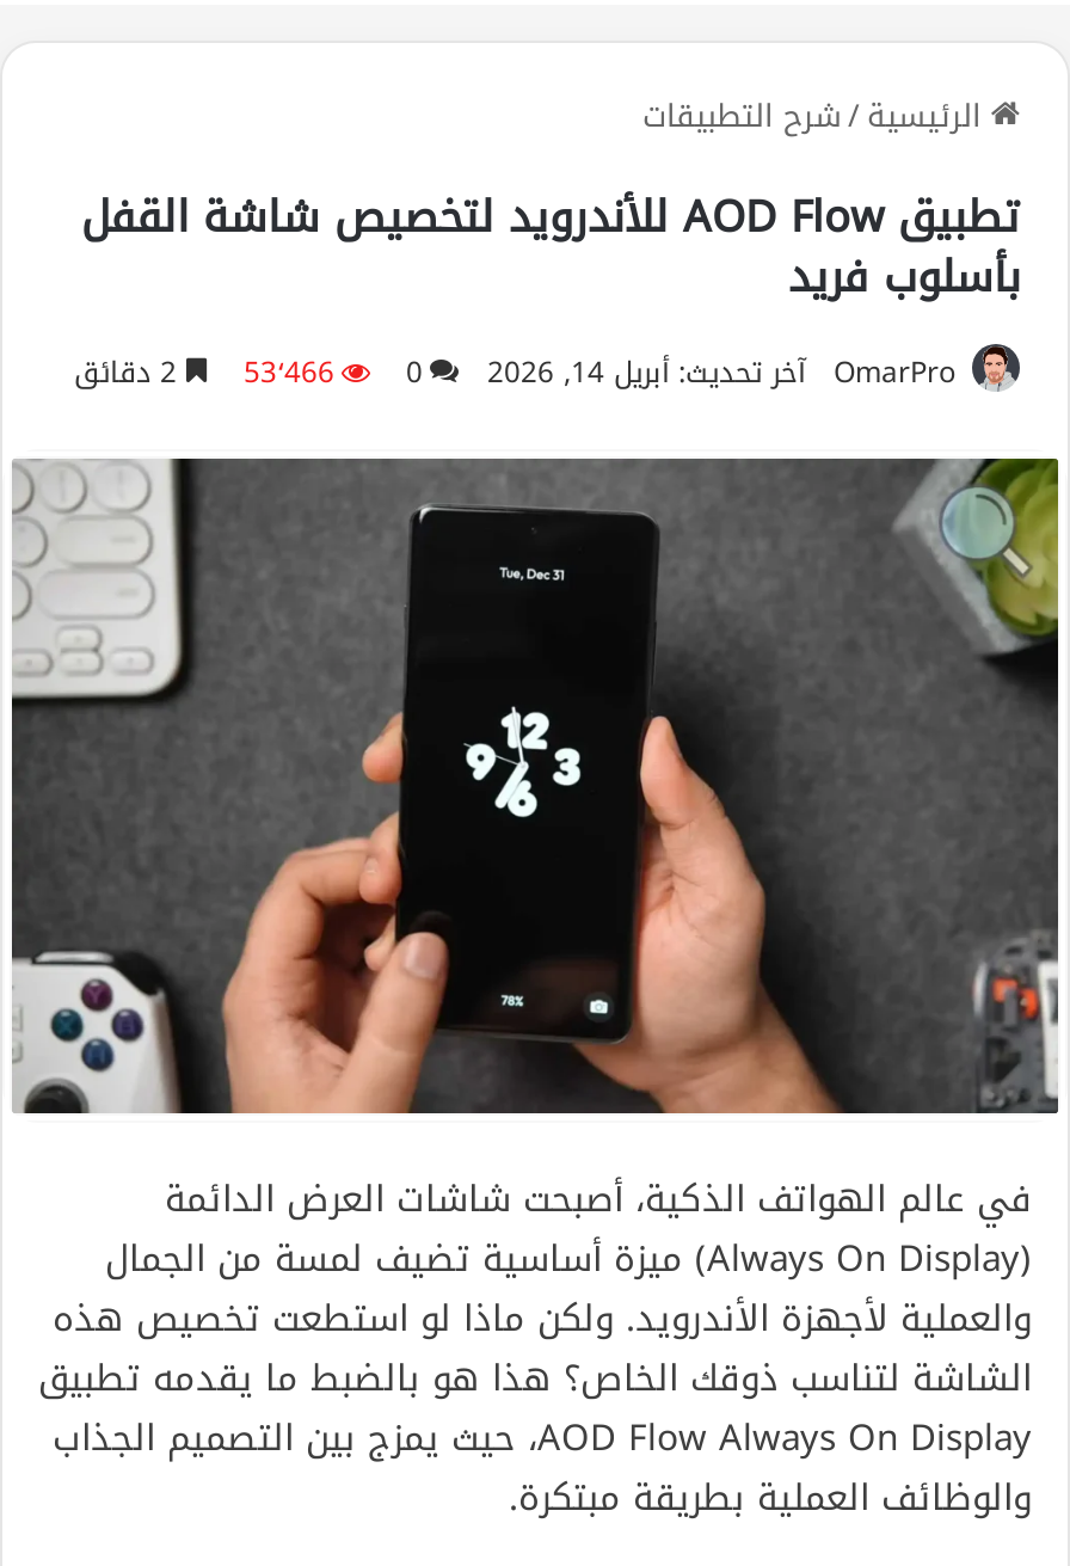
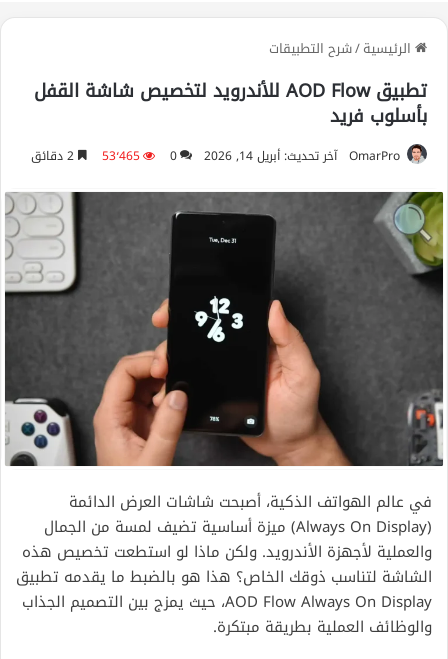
- 53٬466
+ 53٬465
